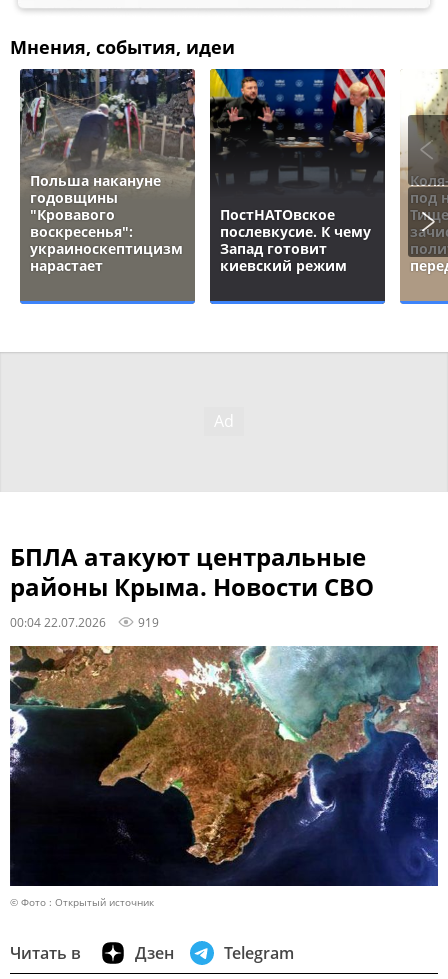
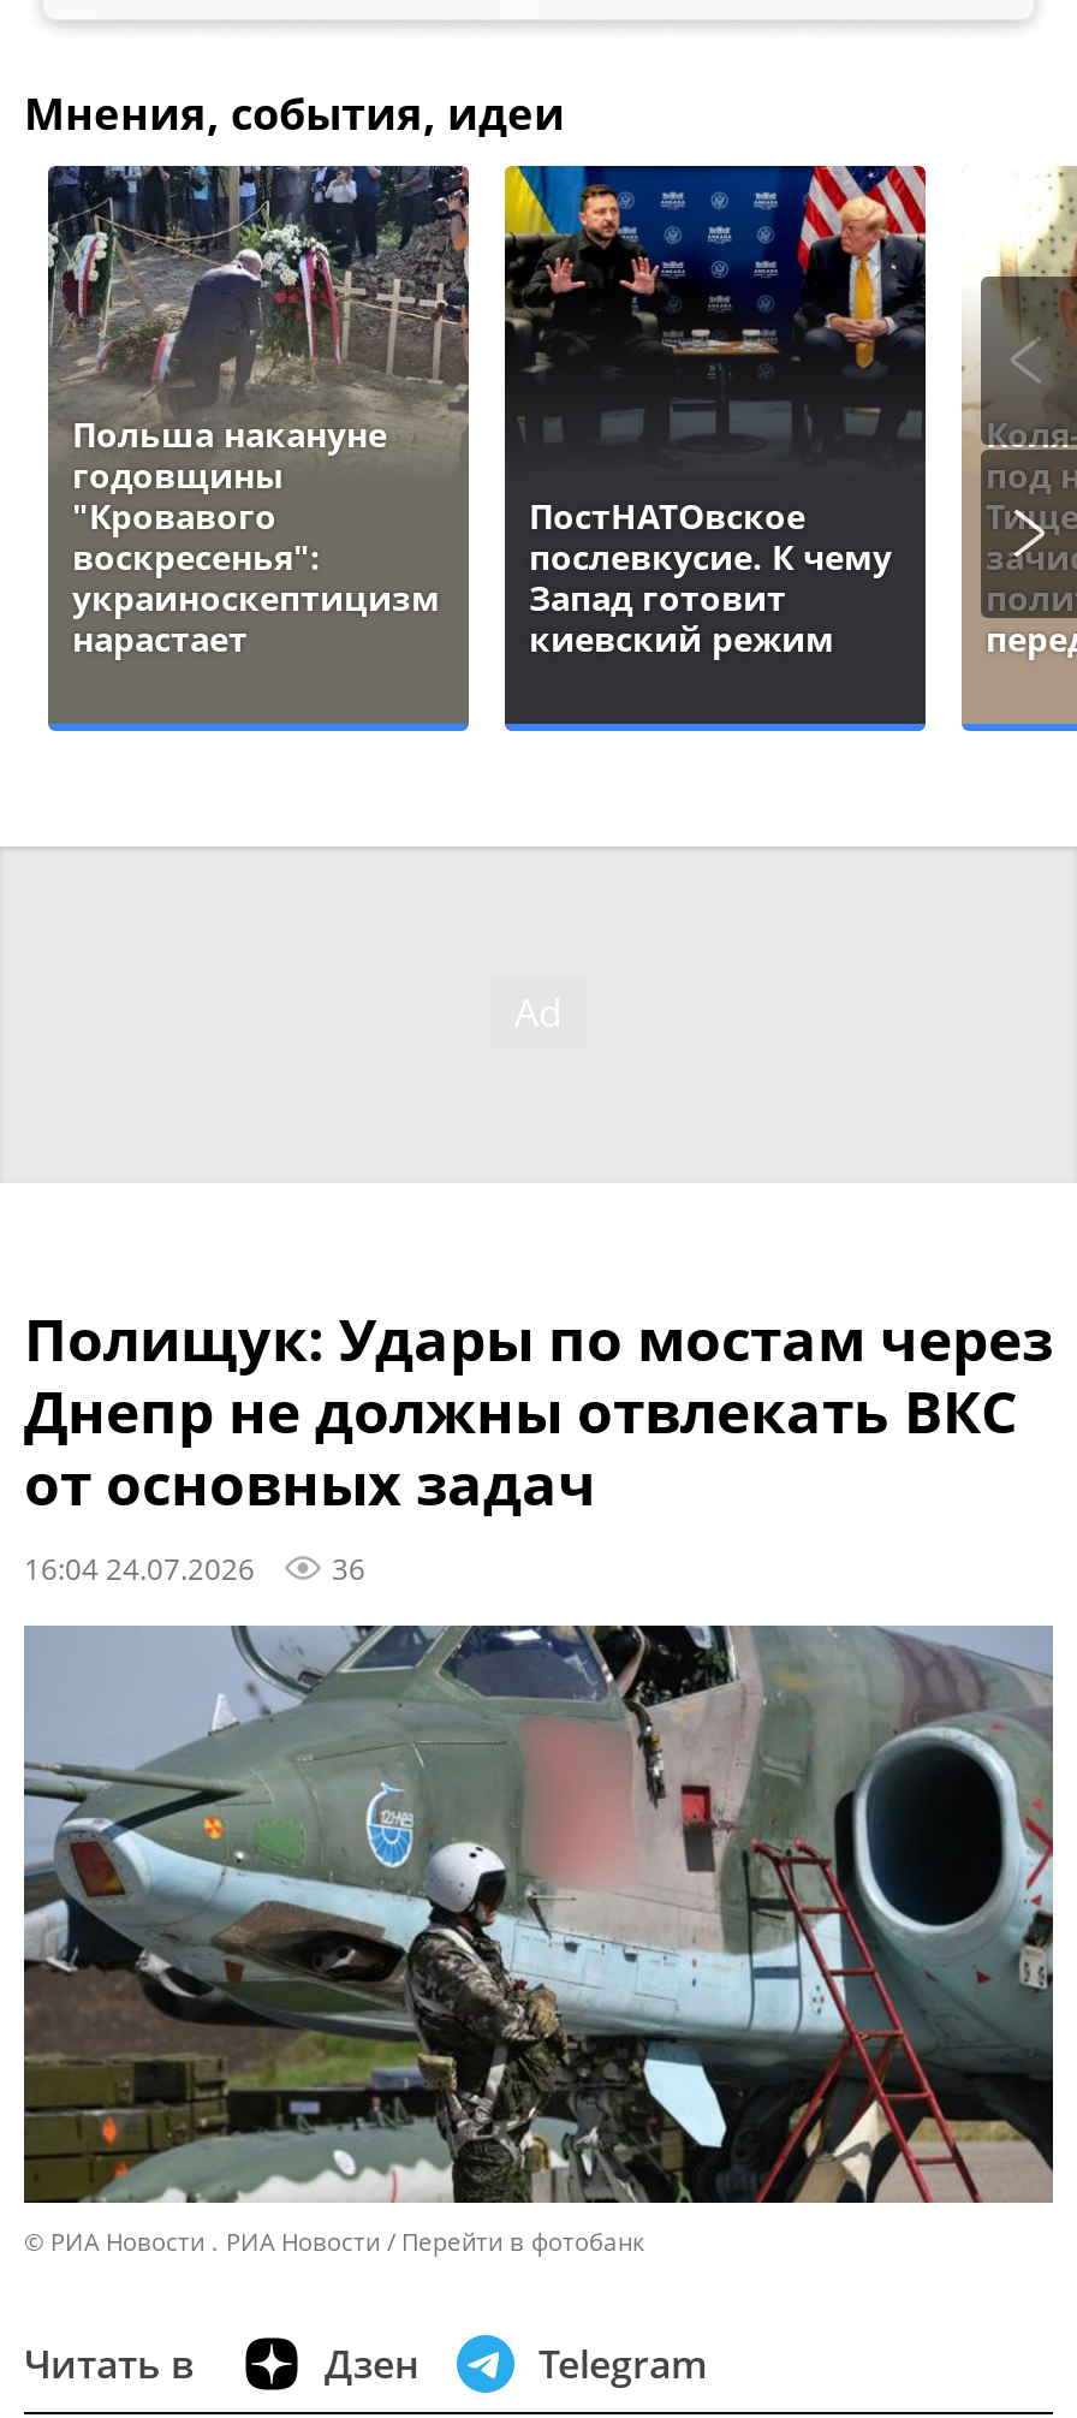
- БПЛА атакуют центральные
- районы Крыма. Новости СВО
- 00:04 22.07.2026
- 919
+ Полищук: Удары по мостам через
+ Днепр не должны отвлекать ВКС
+ от основных задач
+ 16:04 24.07.2026
+ 36

- [image]
- © Фото : Открытый источник
+ [image]
+ © РИА Новости . РИА Новости
+ Перейти в фотобанк
